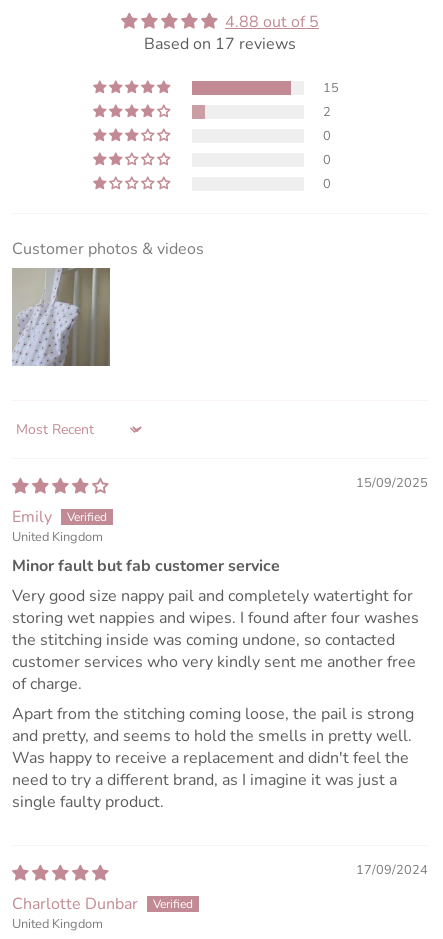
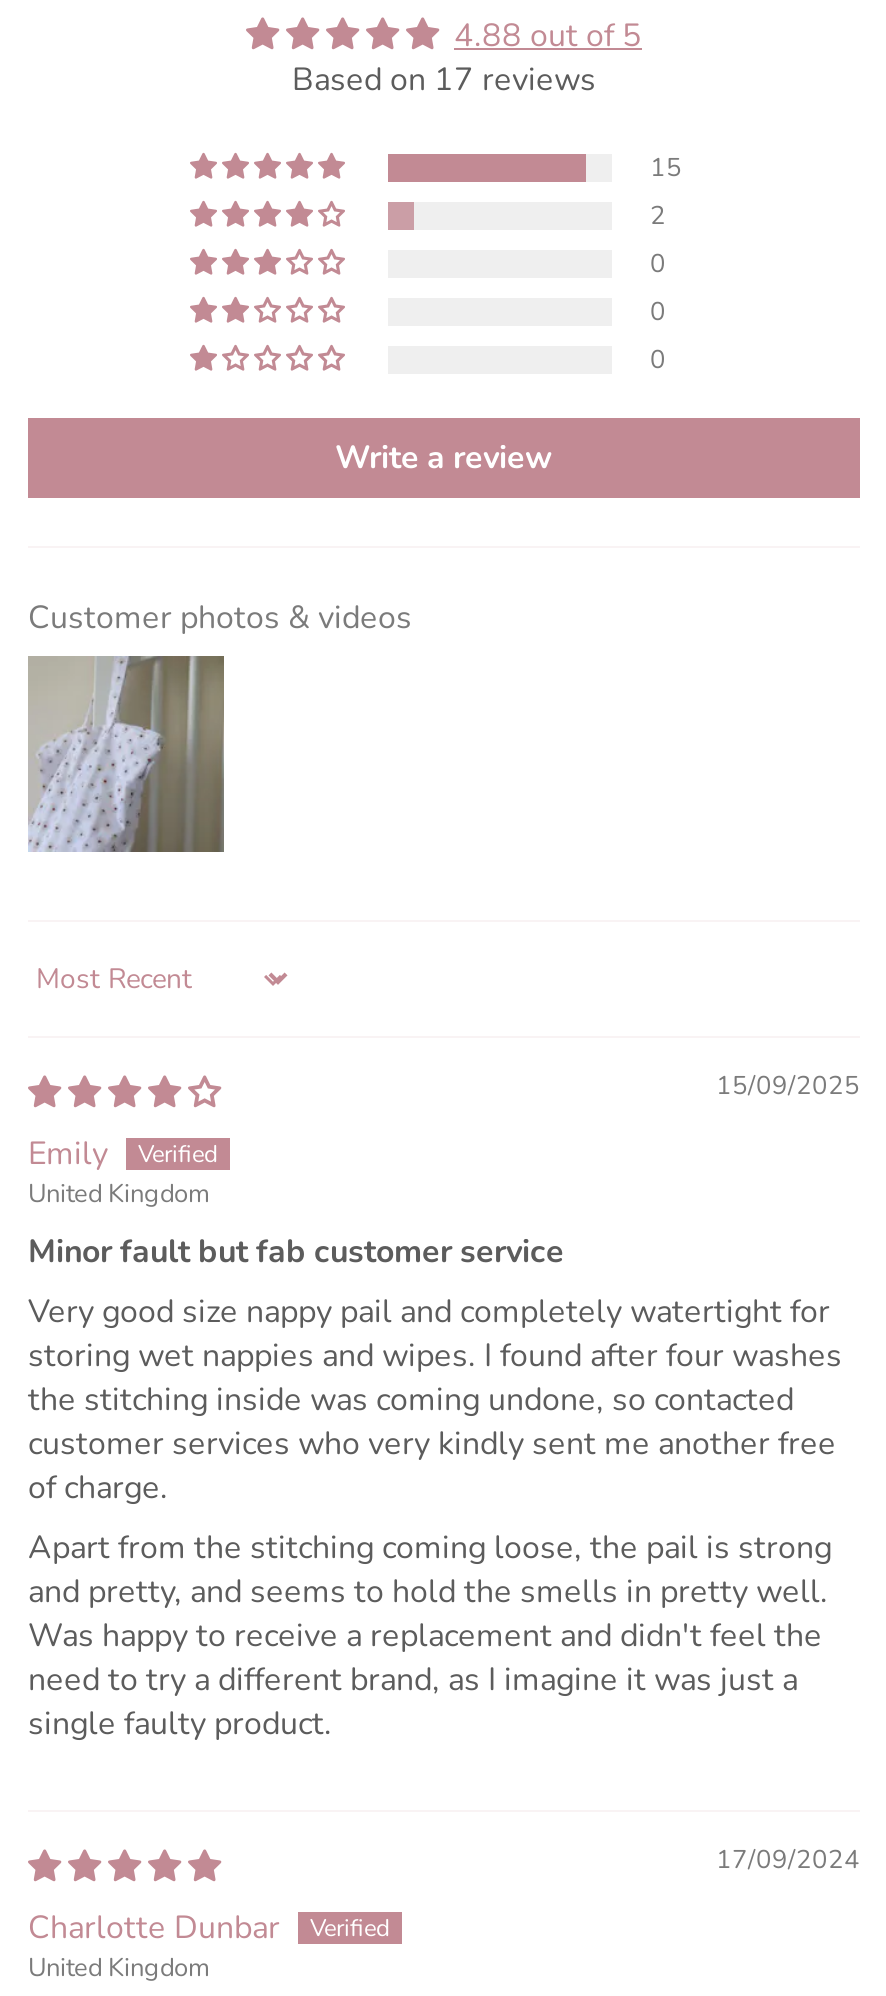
+ Write a review
